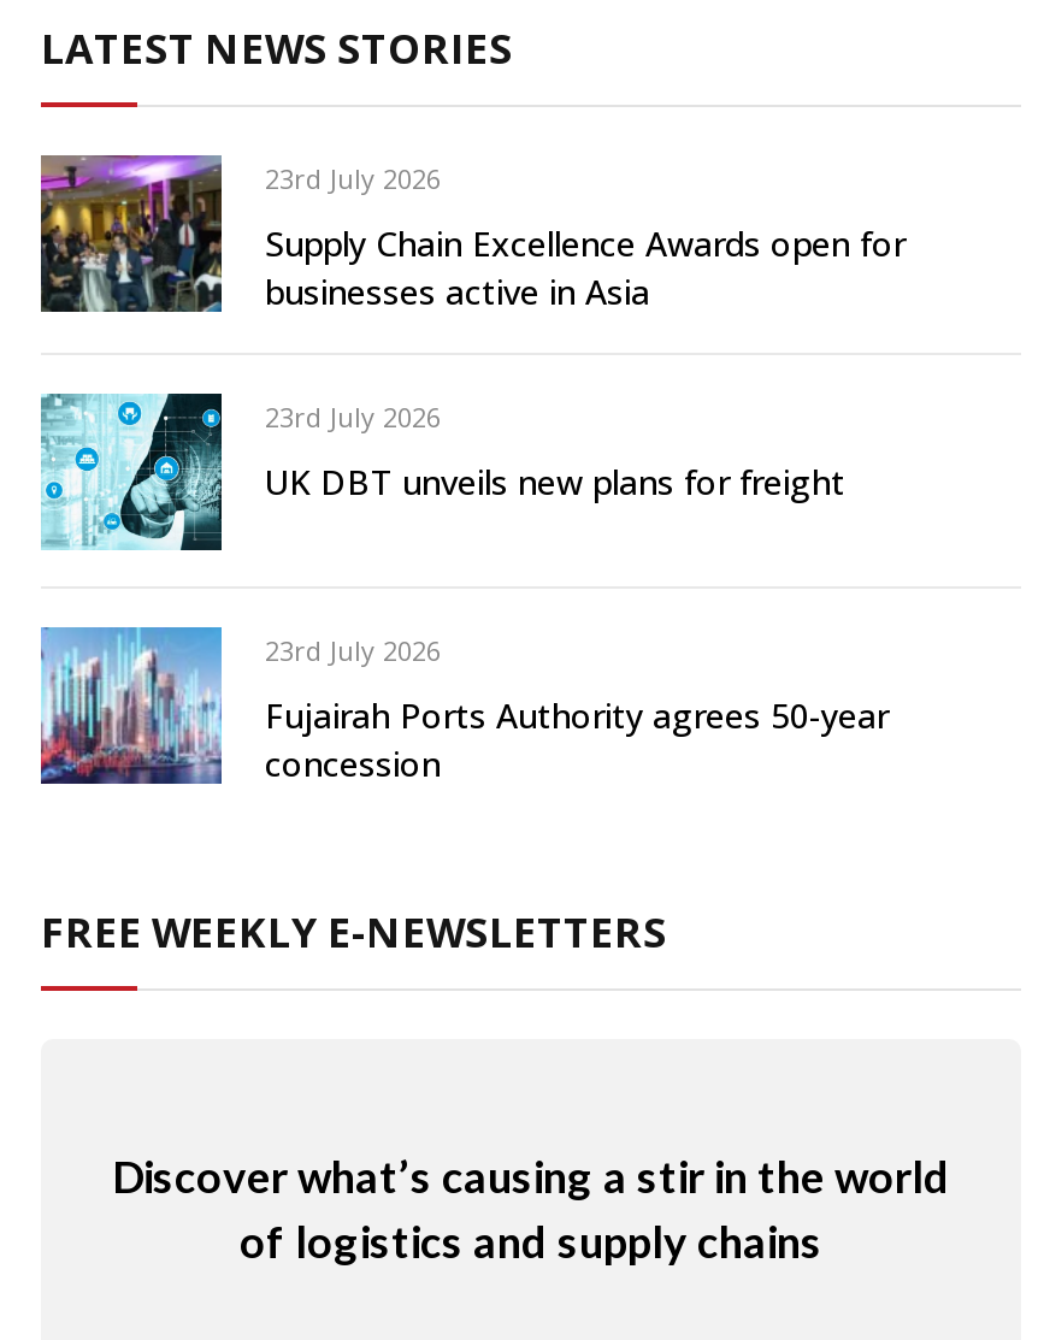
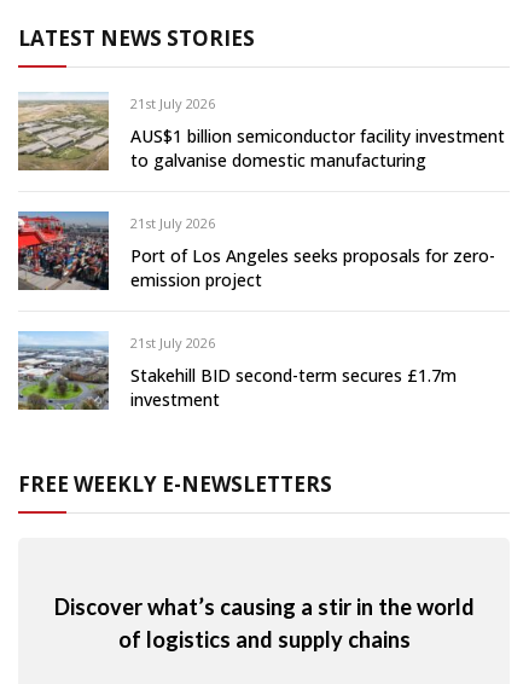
- [image]
- 23rd July 2026
+ [image]
+ 21st July 2026

- Supply Chain Excellence Awards open for
- businesses active in Asia
+ AUS$1 billion semiconductor facility investment
+ to galvanise domestic manufacturing

- [image]
- 23rd July 2026
+ [image]
+ 21st July 2026

- UK DBT unveils new plans for freight
+ Port of Los Angeles seeks proposals for zero-
+ emission project

- [image]
- 23rd July 2026
+ [image]
+ 21st July 2026

- Fujairah Ports Authority agrees 50-year
- concession
+ Stakehill BID second-term secures £1.7m
+ investment
